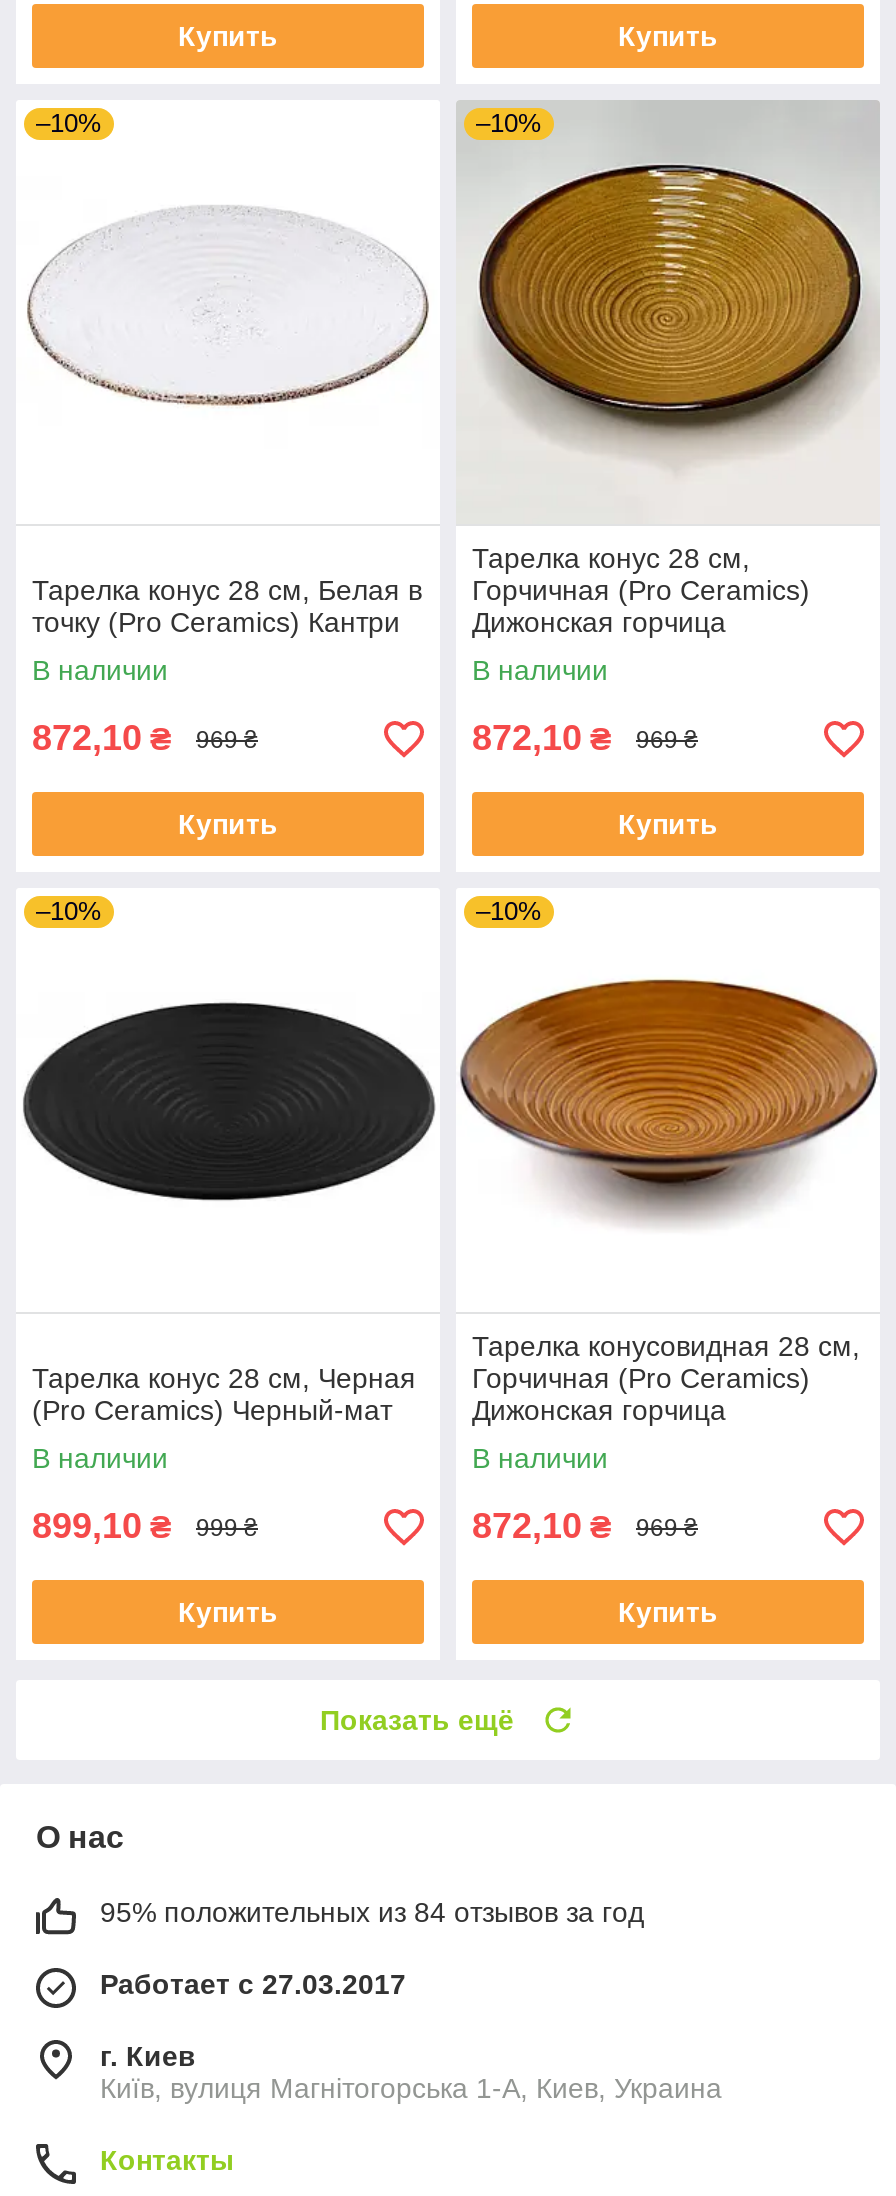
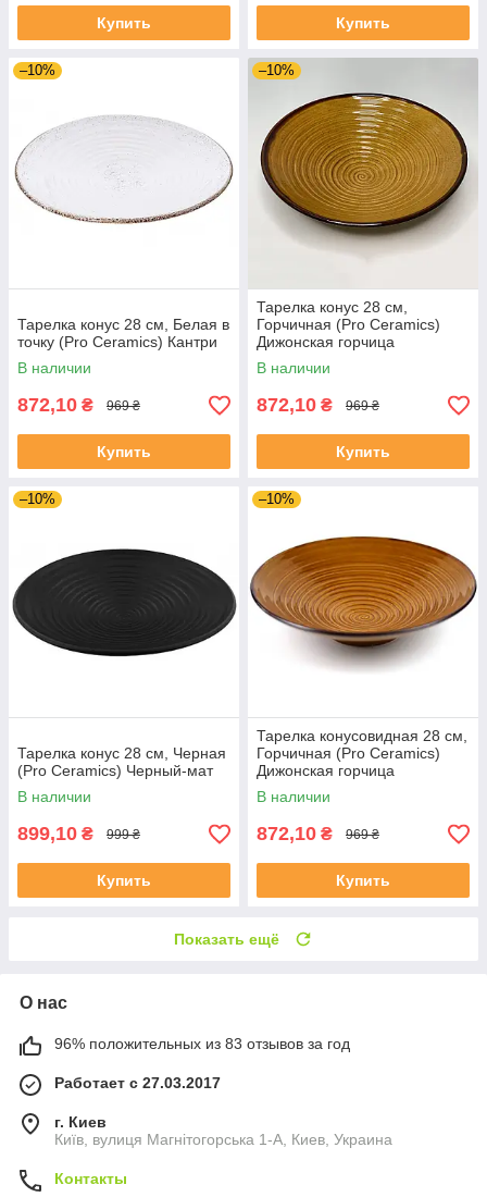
- 95% положительных из 84 отзывов за год
+ 96% положительных из 83 отзывов за год
